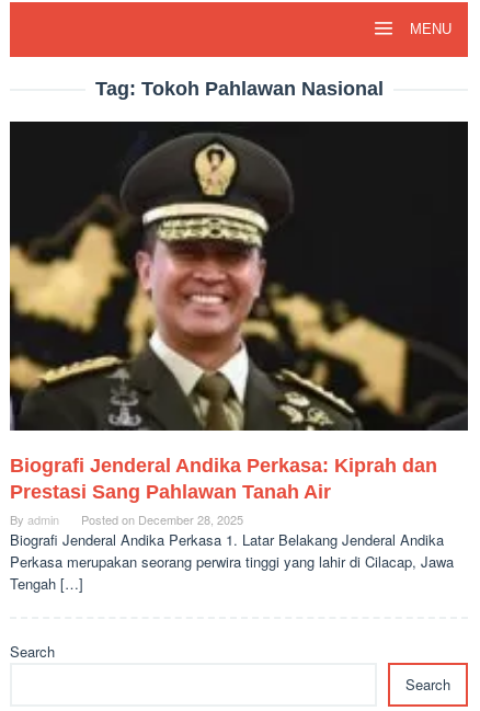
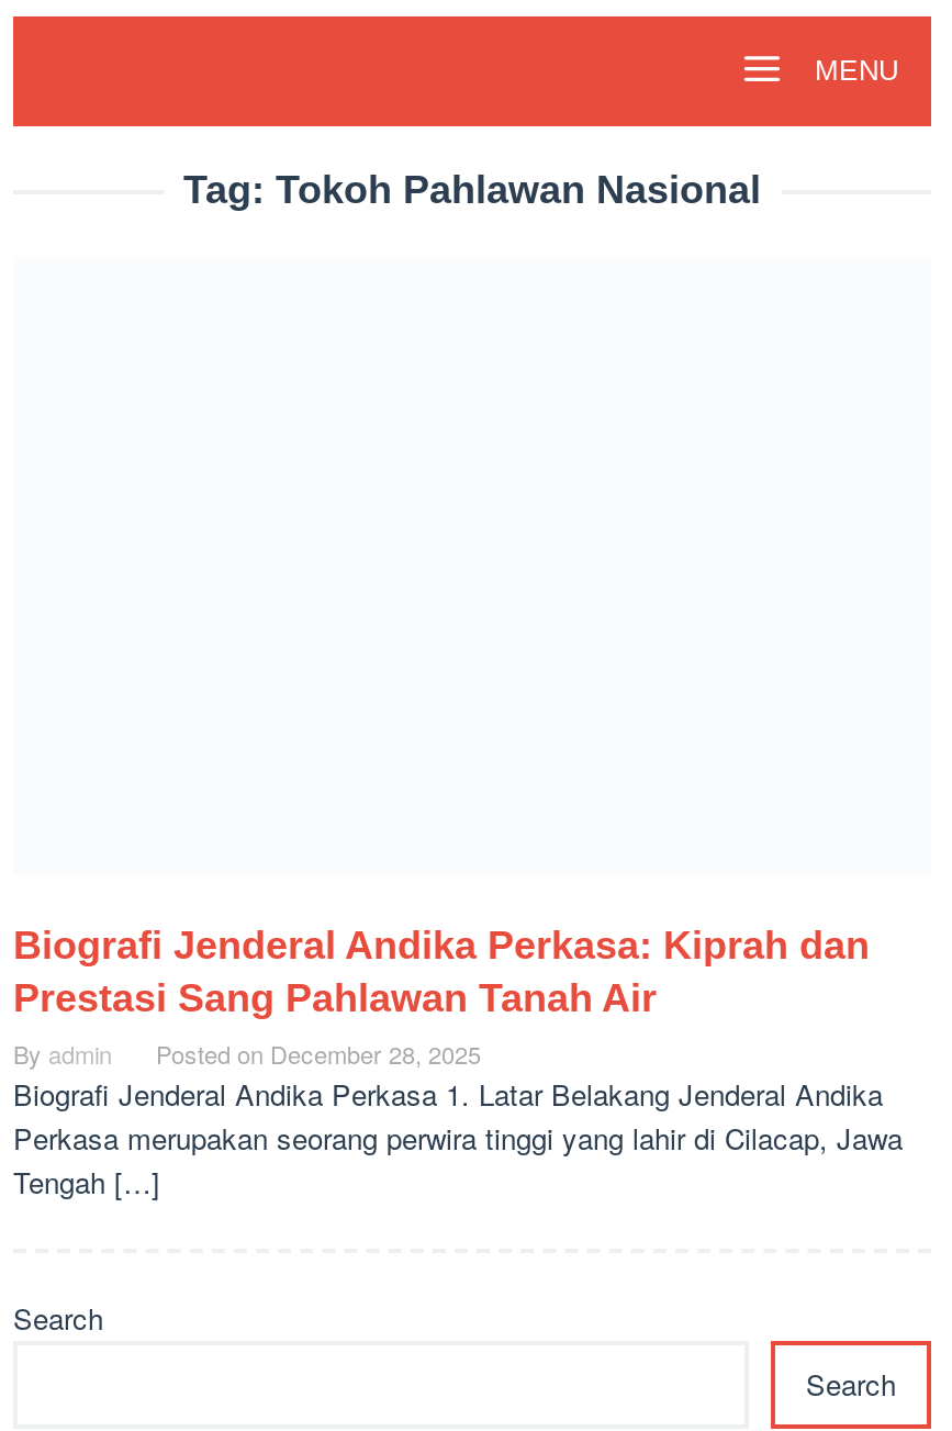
- [image]
